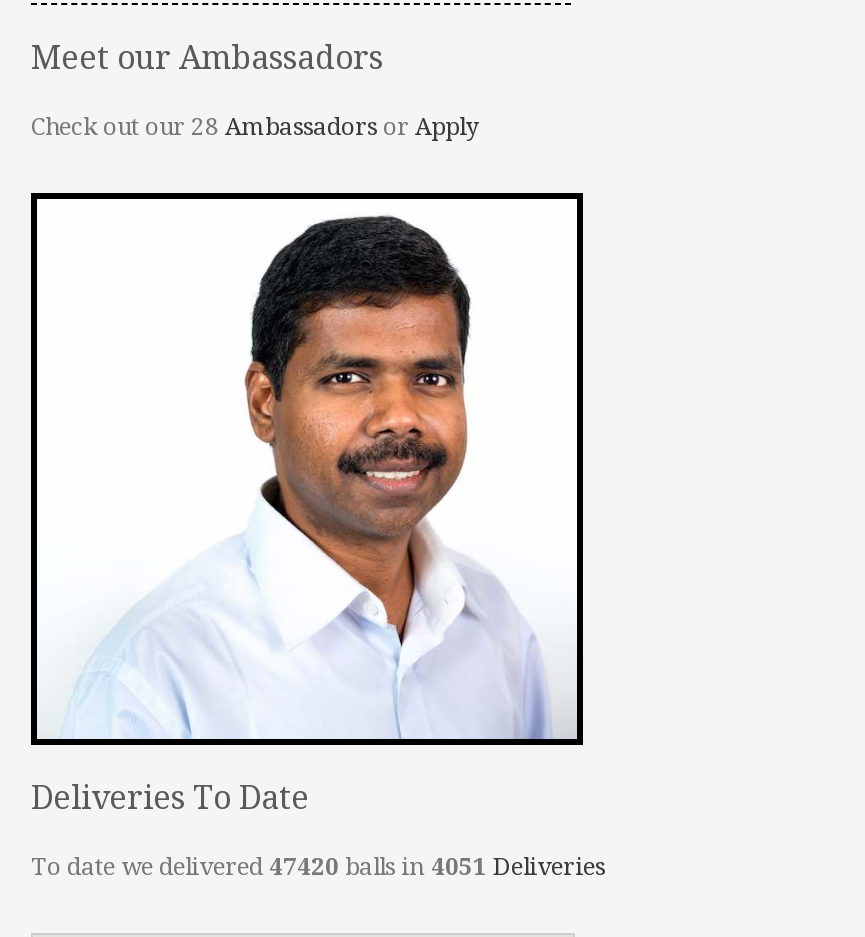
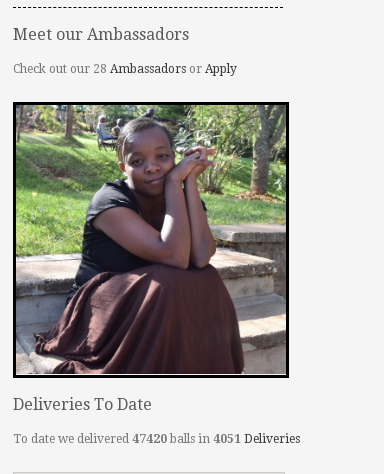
- [image]
+ [image]
